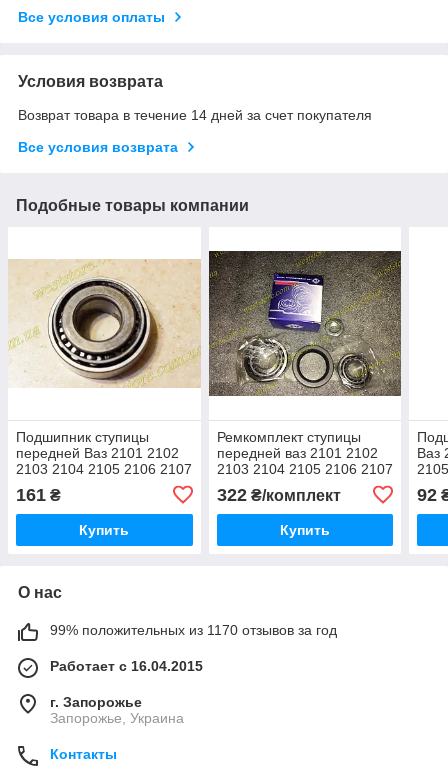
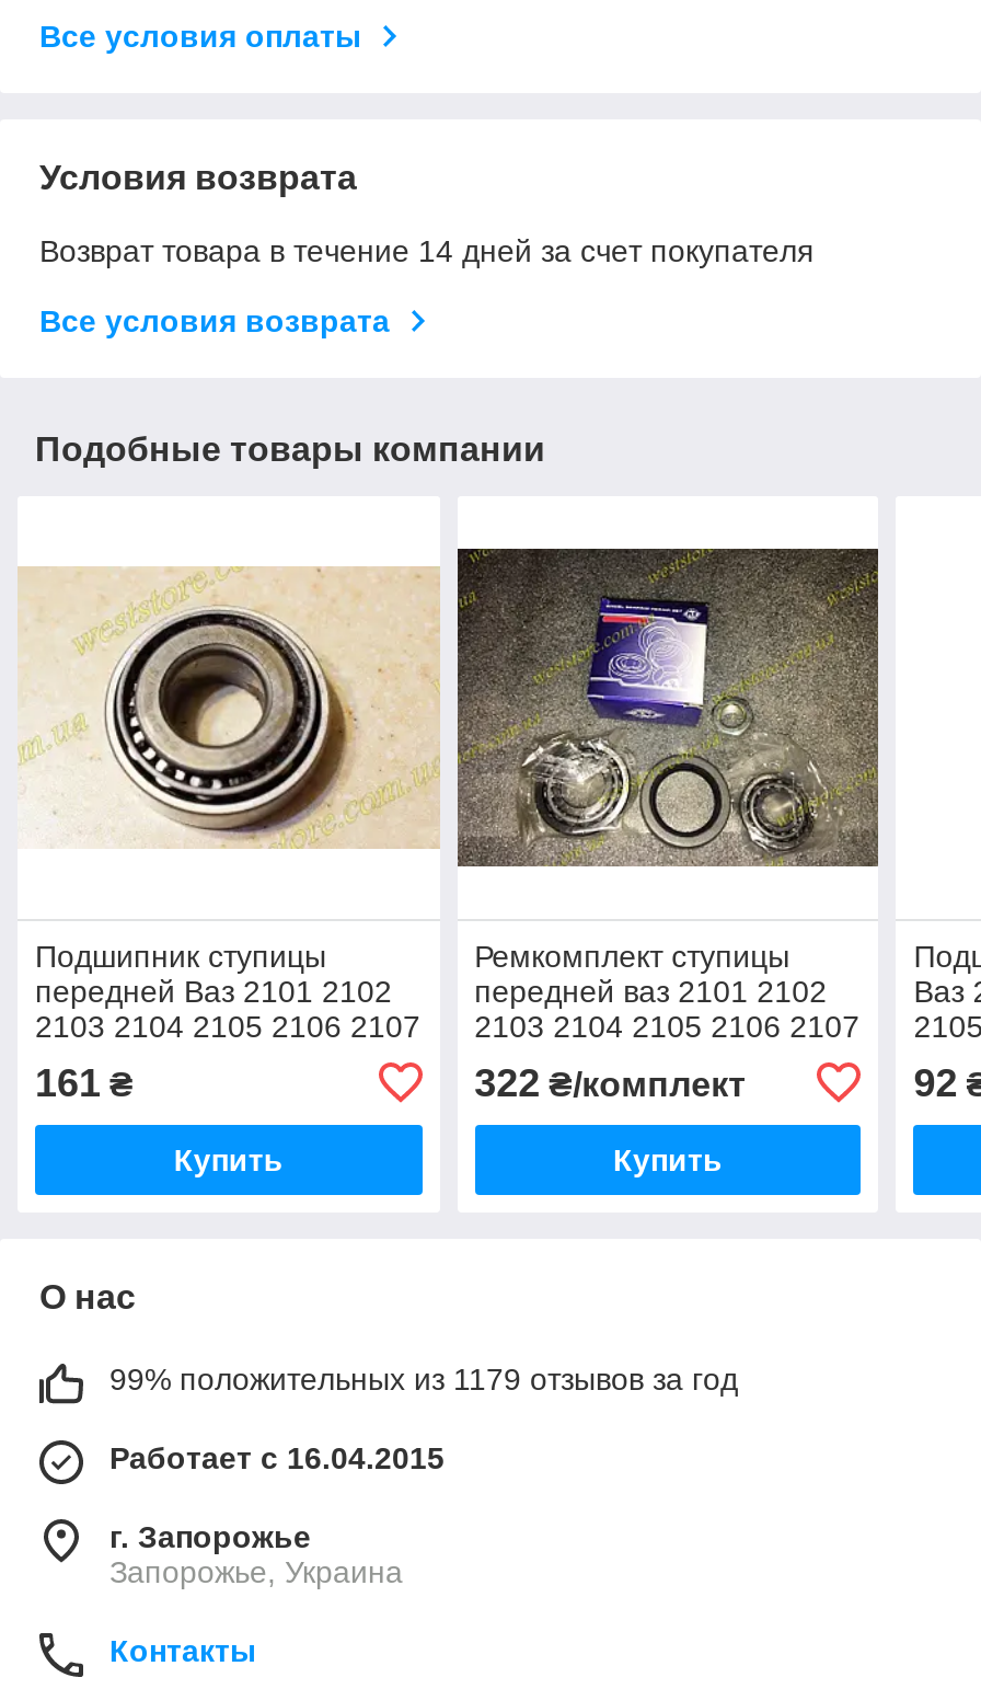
- 99% положительных из 1170 отзывов за год
+ 99% положительных из 1179 отзывов за год
